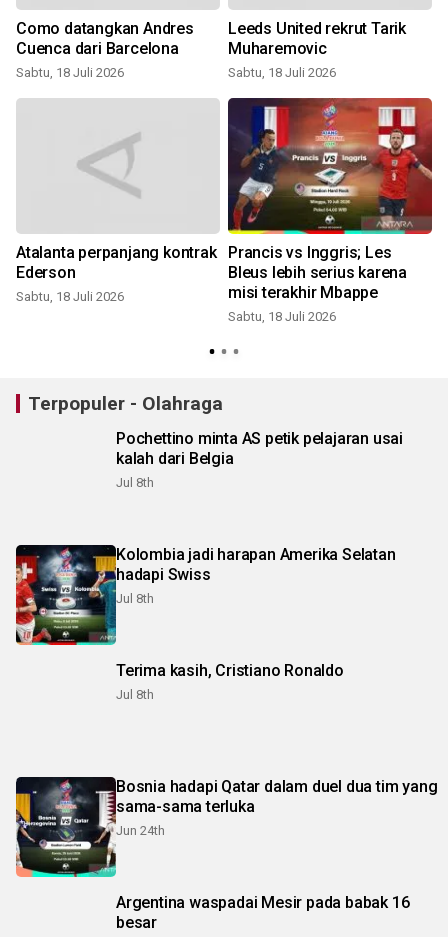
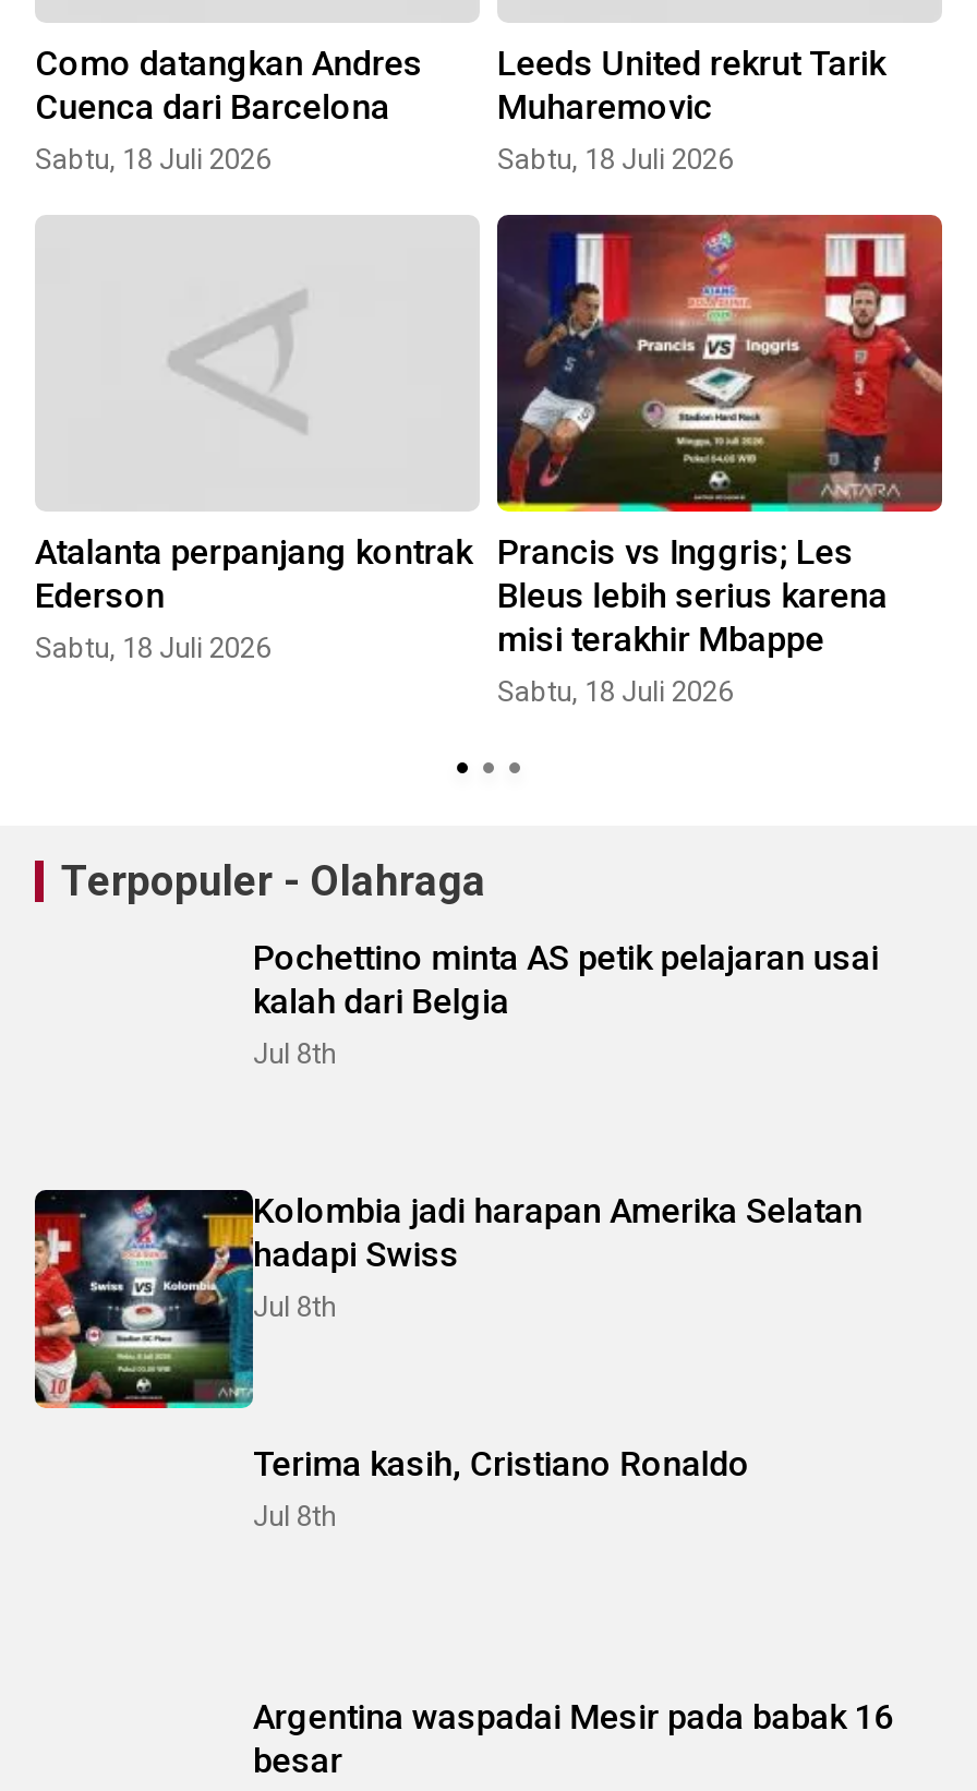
- [image]
- Bosnia hadapi Qatar dalam duel dua tim yang
- sama-sama terluka
- Jun 24th
